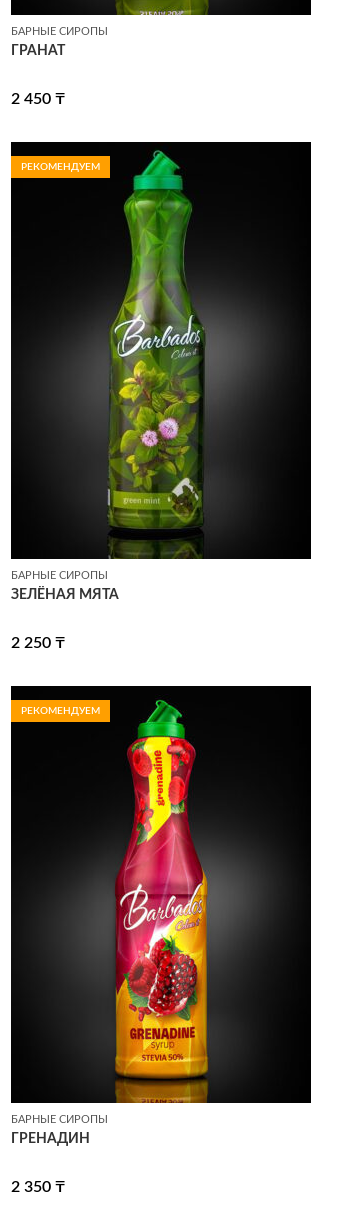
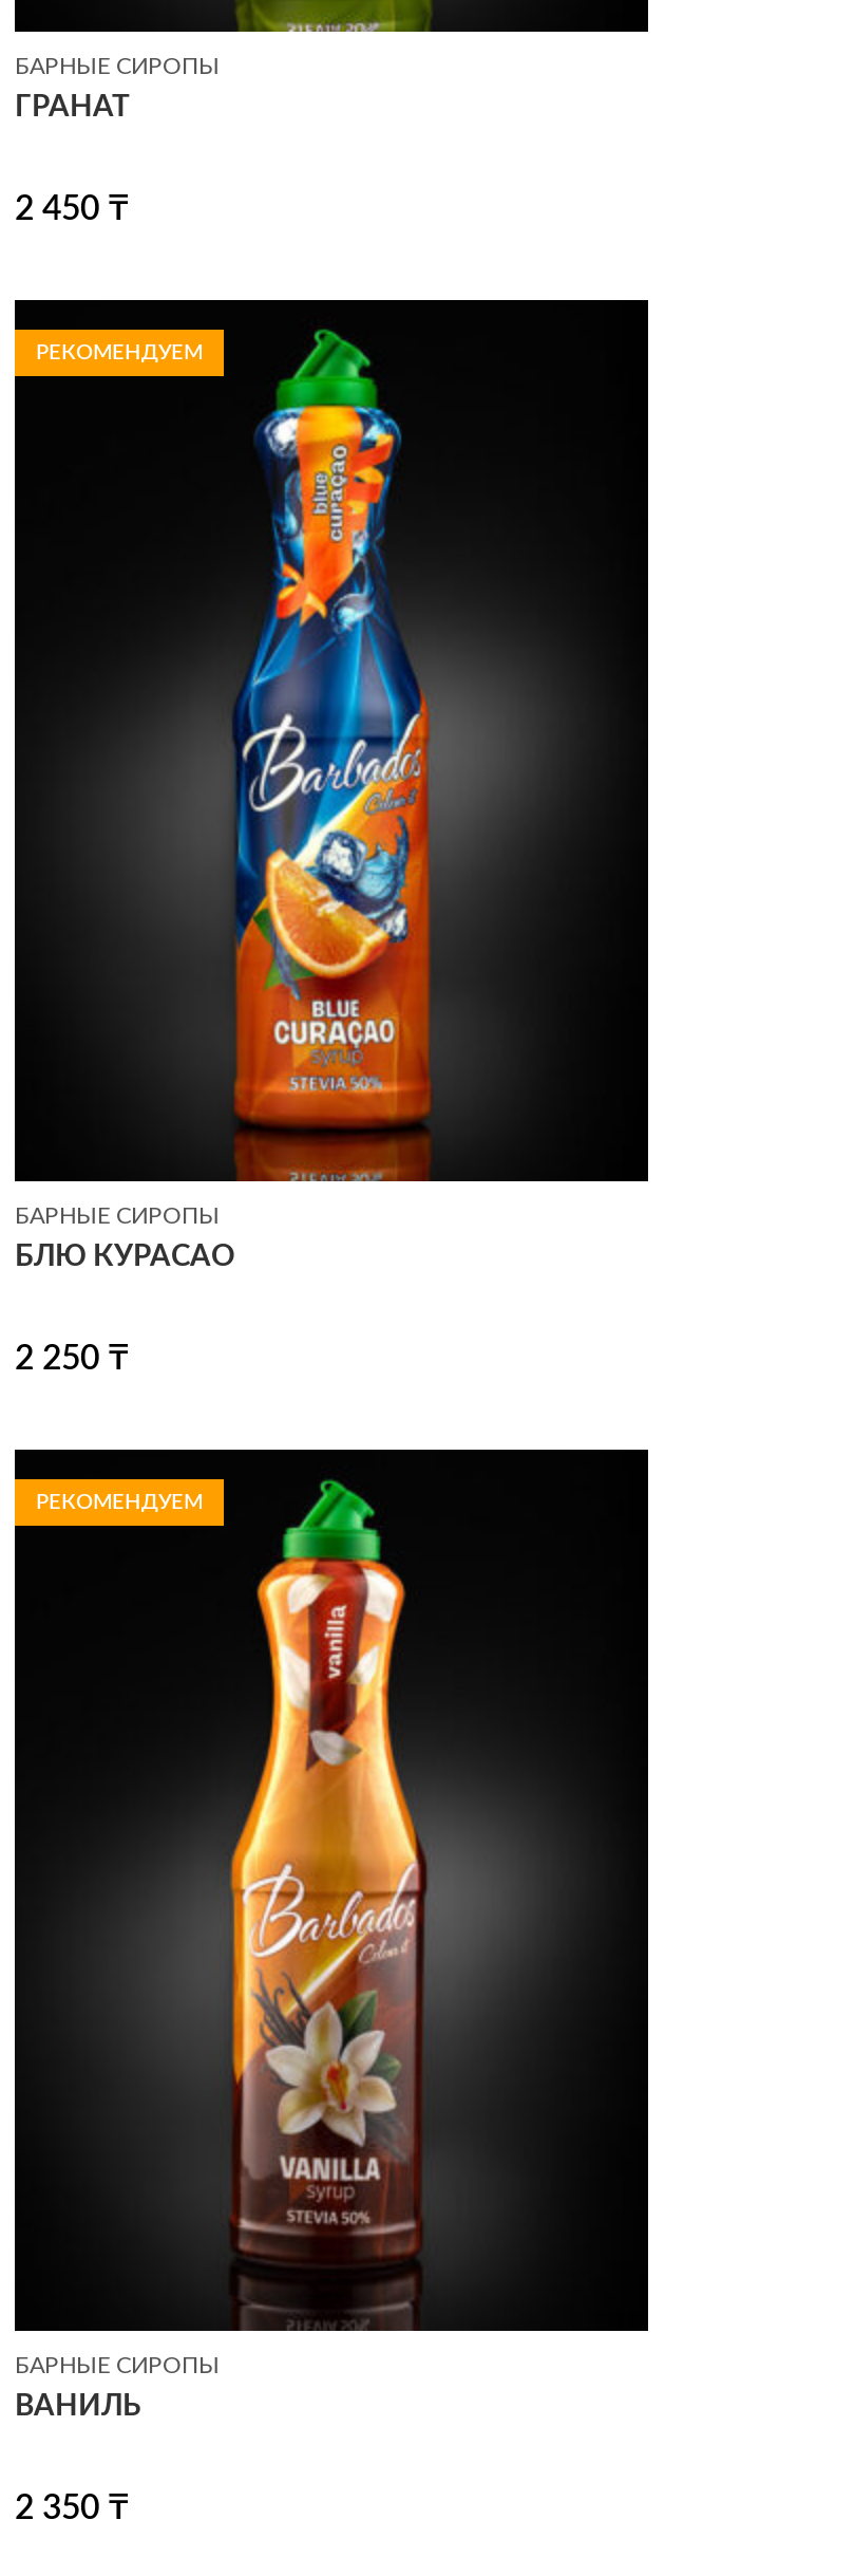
- [image]
- ЗЕЛЁНАЯ МЯТА
+ [image]
+ БЛЮ КУРАСАО

- [image]
+ [image]

- ГРЕНАДИН
+ ВАНИЛЬ
